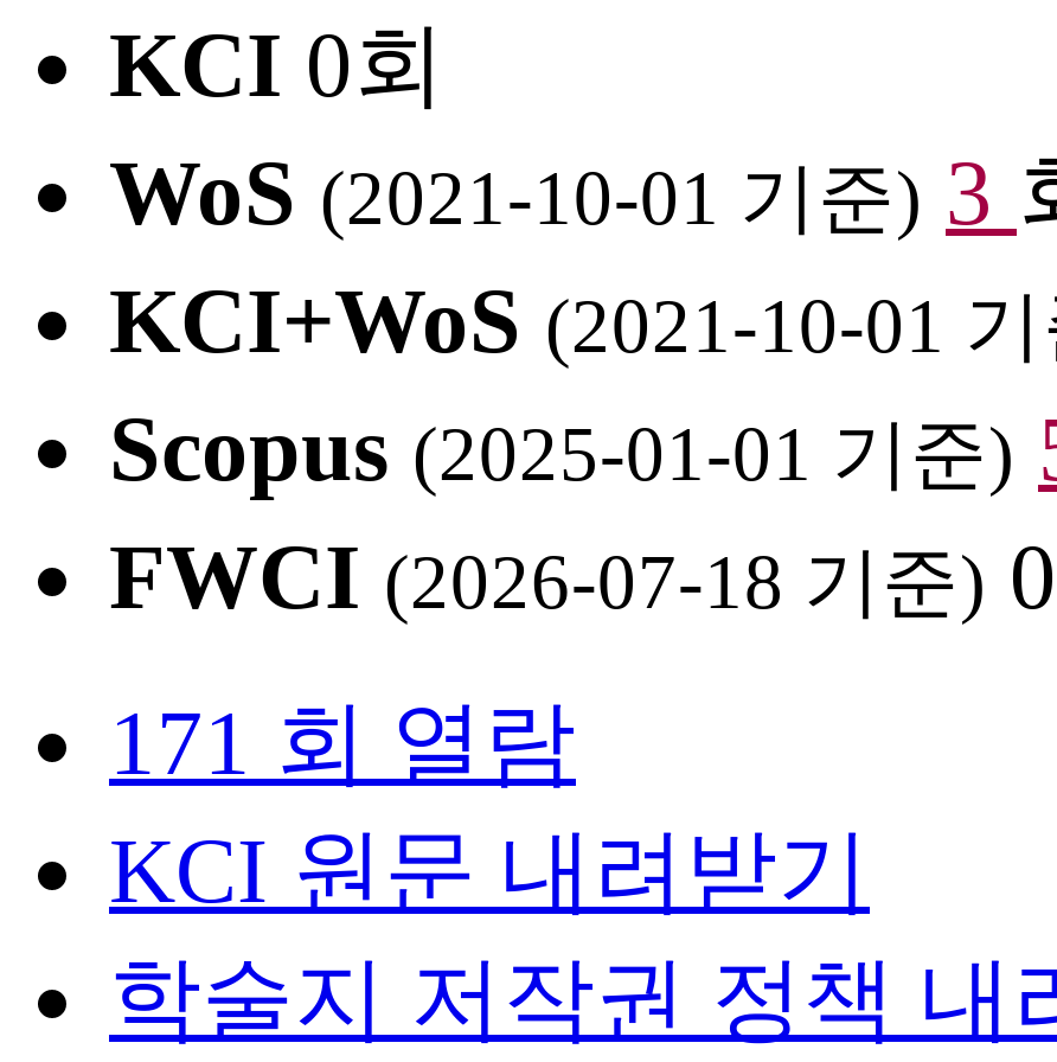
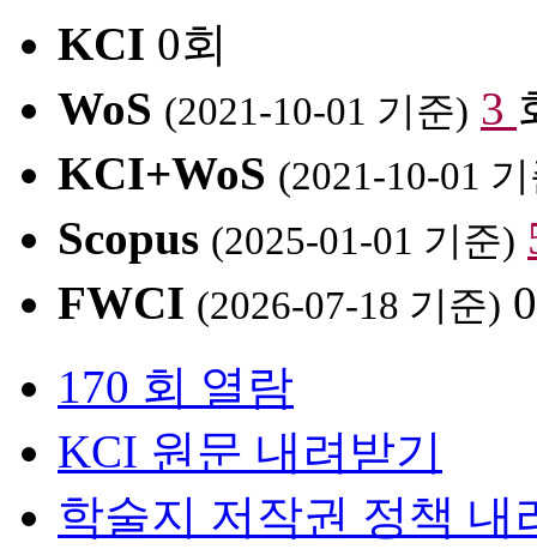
- 171 회 열람
+ 170 회 열람
